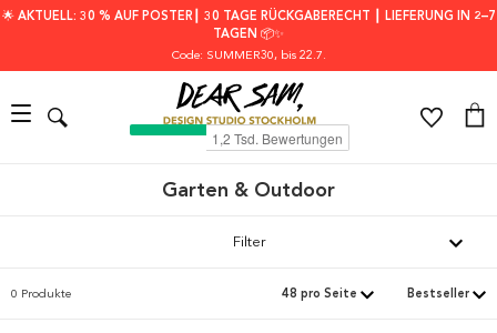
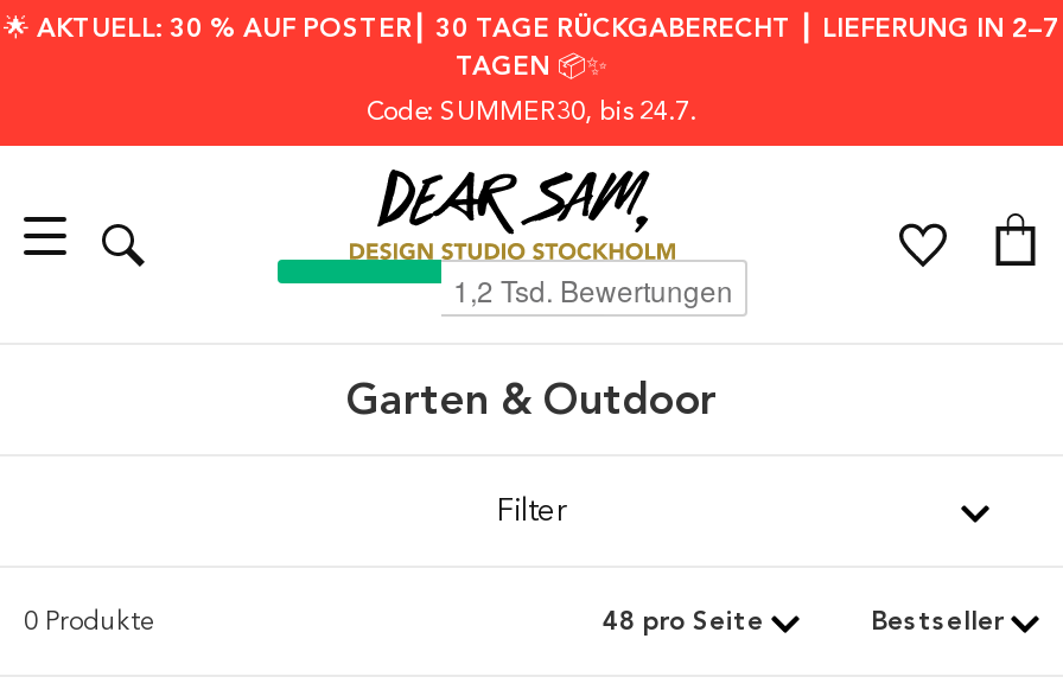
- Code: SUMMER30, bis 22.7.
+ Code: SUMMER30, bis 24.7.
